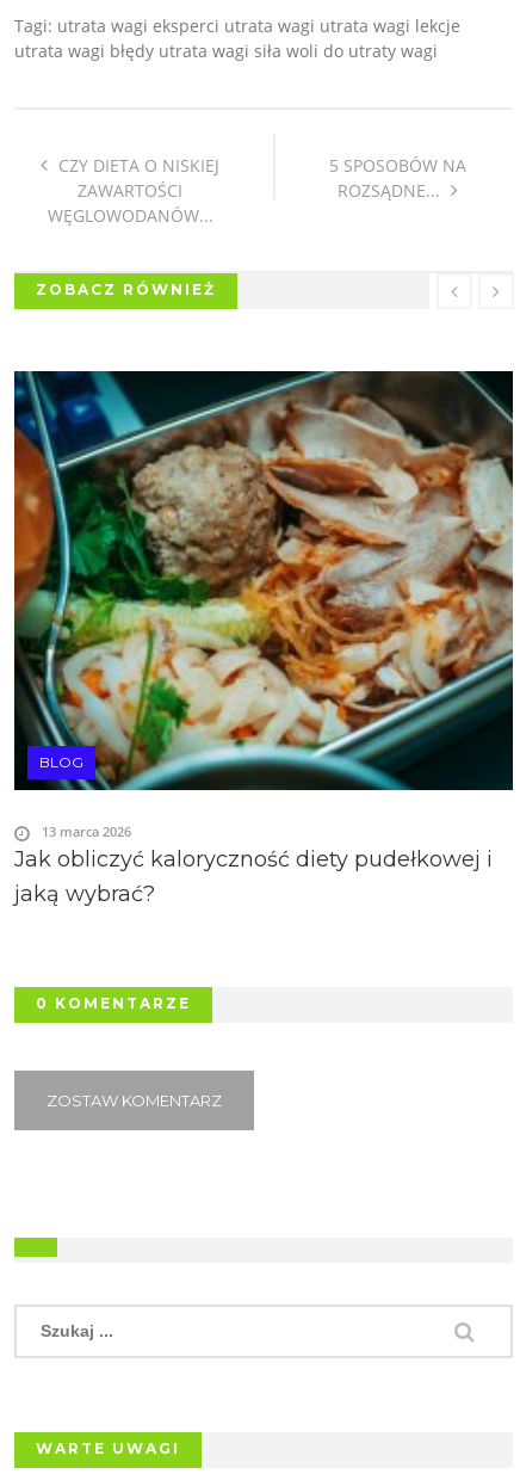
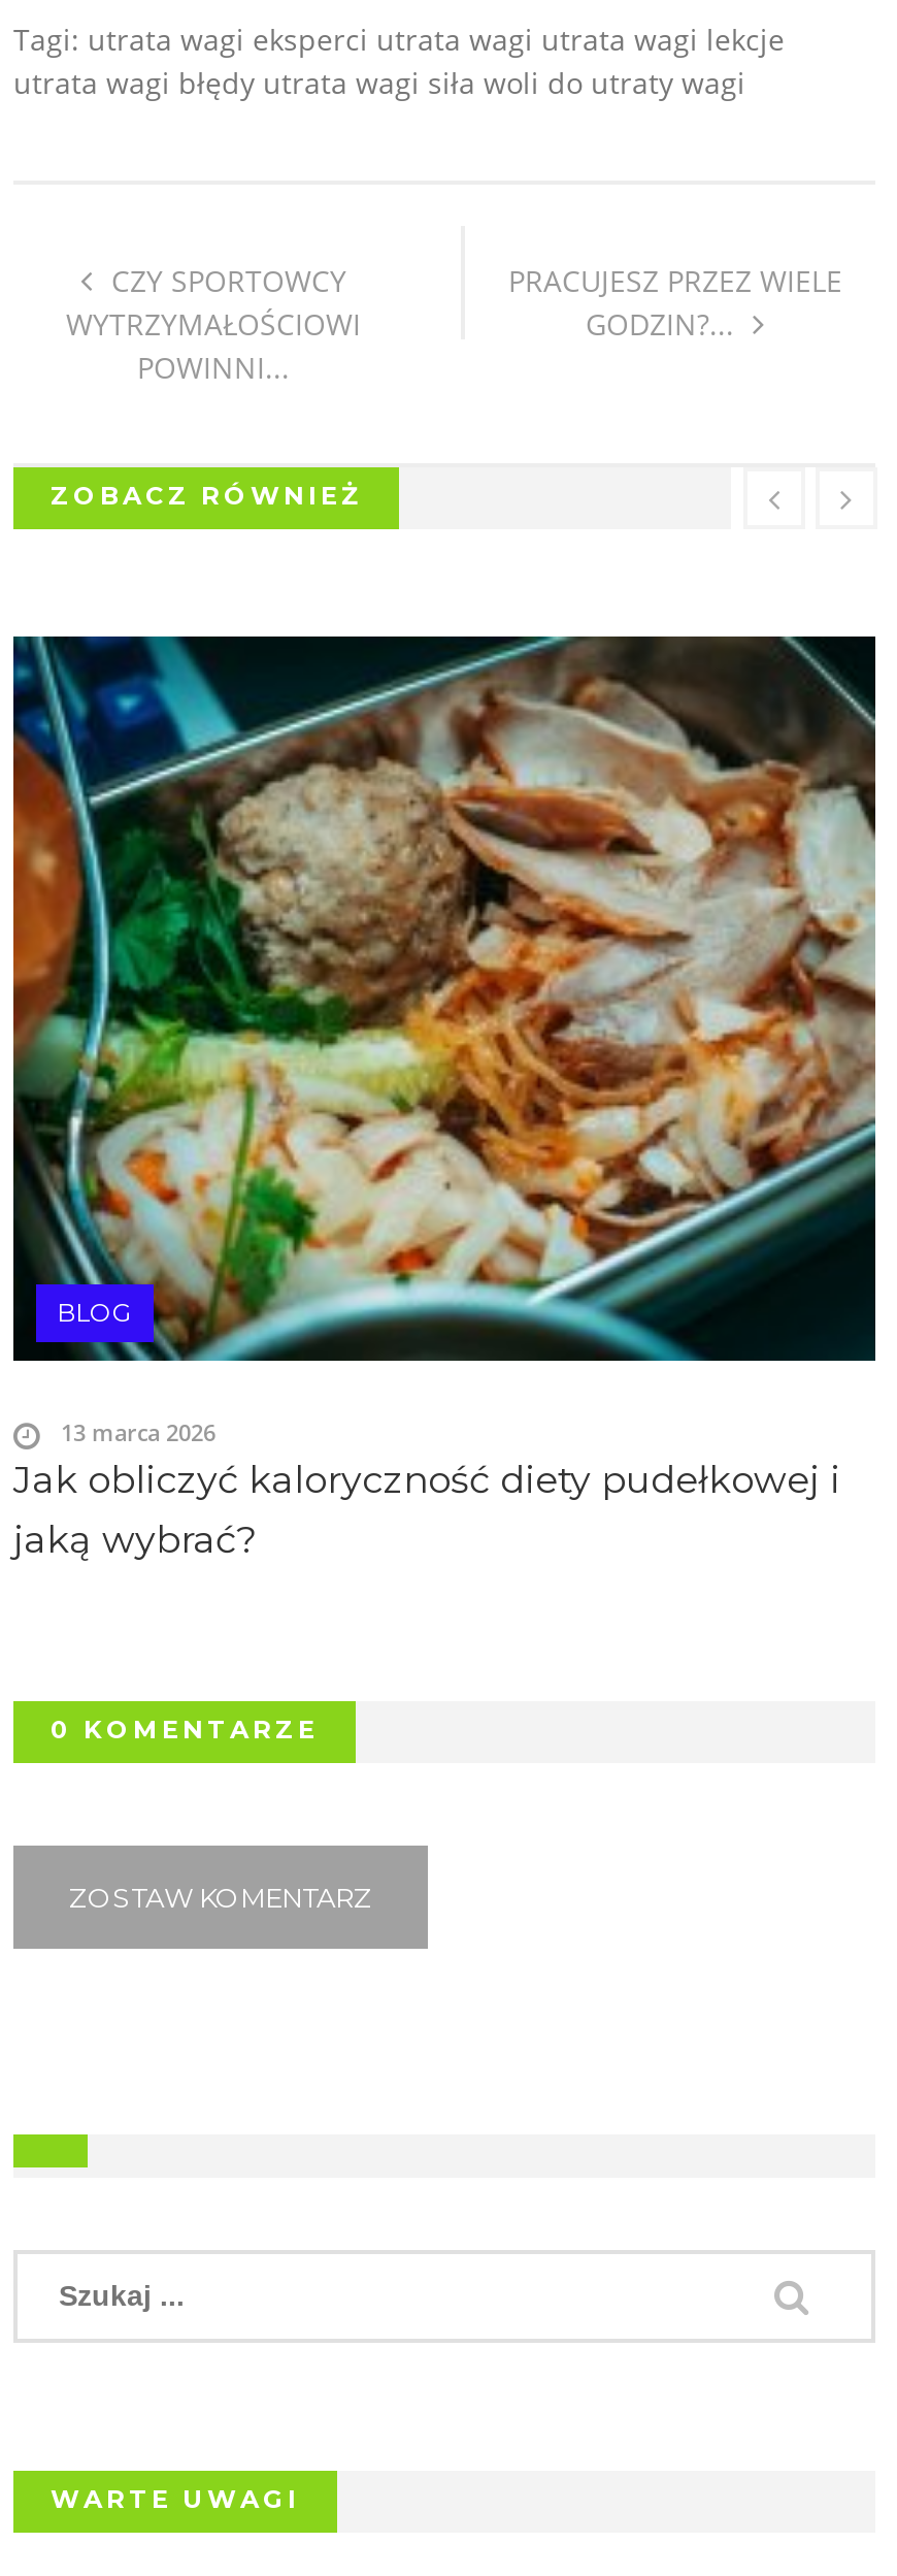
- CZY DIETA O NISKIEJ
- ZAWARTOŚCI
- WĘGLOWODANÓW...
+ CZY SPORTOWCY
+ WYTRZYMAŁOŚCIOWI
+ POWINNI...

- 5 SPOSOBÓW NA
- ROZSĄDNE...
+ PRACUJESZ PRZEZ WIELE
+ GODZIN?...
